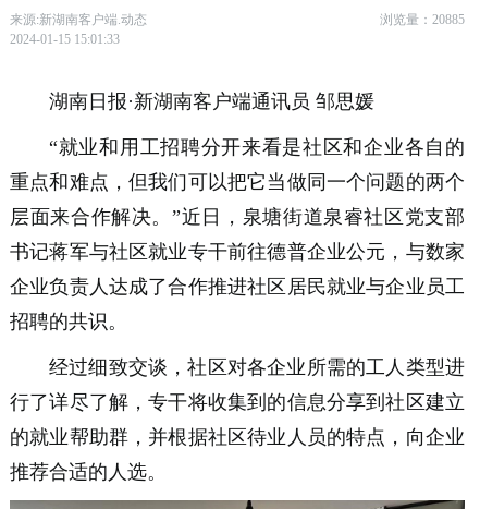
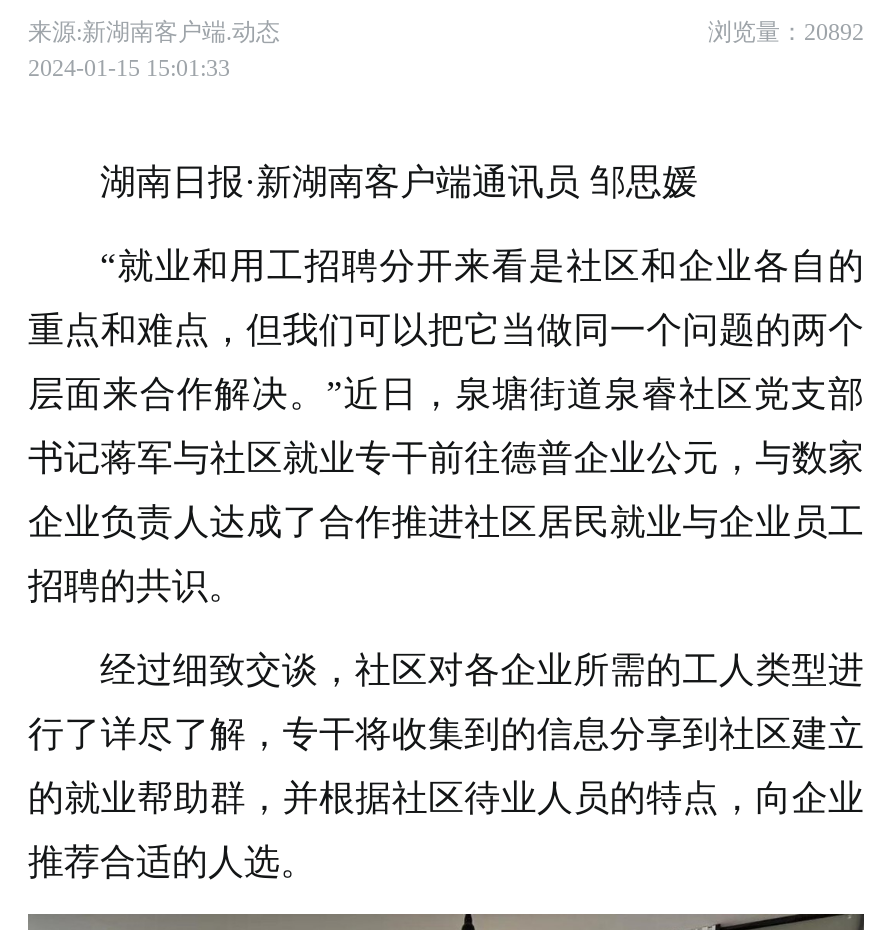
- 浏览量：20885
+ 浏览量：20892
